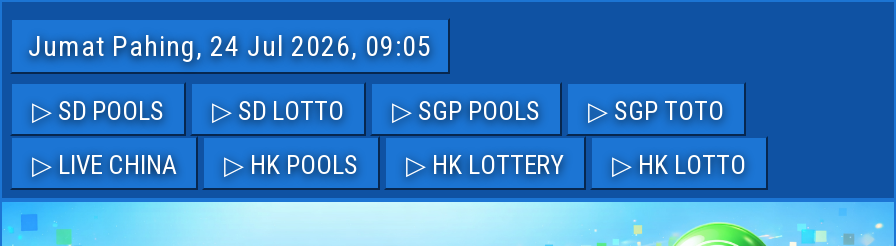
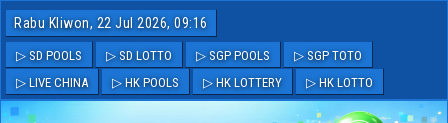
- Jumat Pahing, 24 Jul 2026, 09:05
+ Rabu Kliwon, 22 Jul 2026, 09:16
